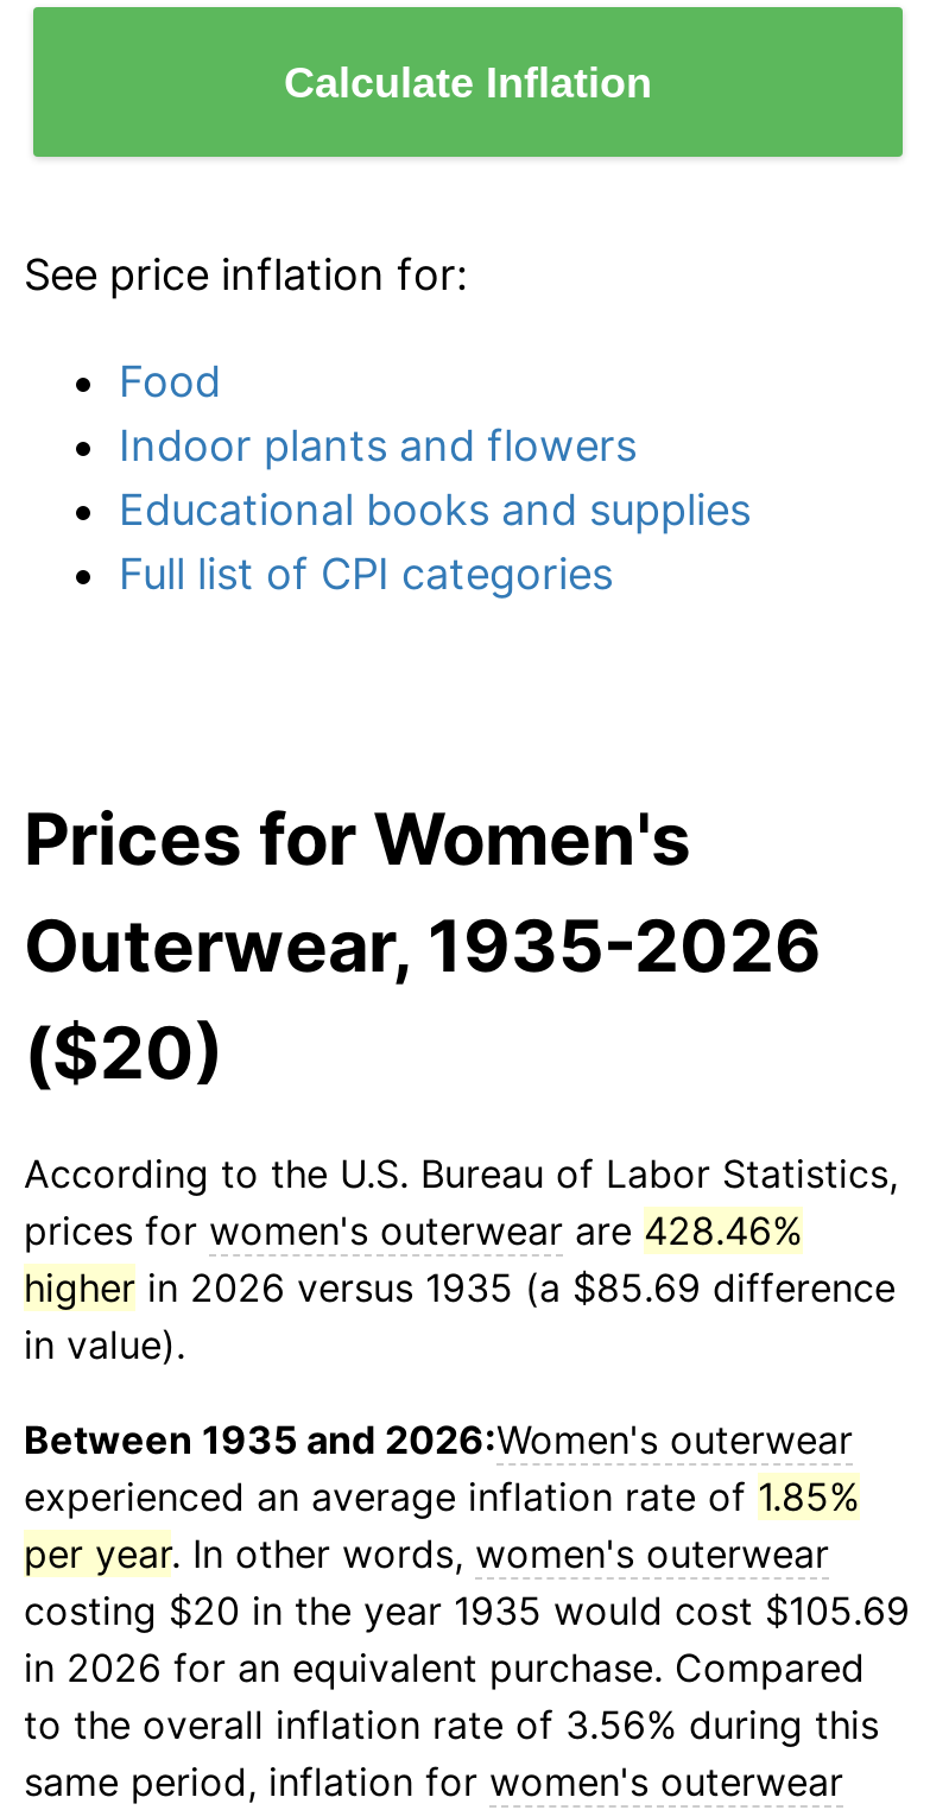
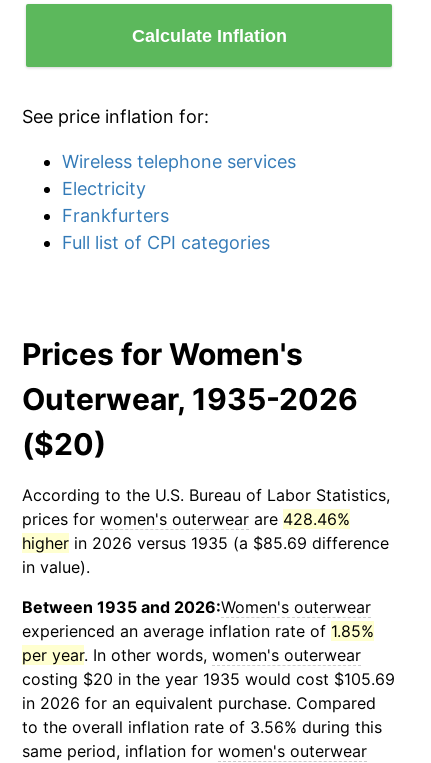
- Food
- Indoor plants and flowers
- Educational books and supplies
+ Wireless telephone services
+ Electricity
+ Frankfurters
